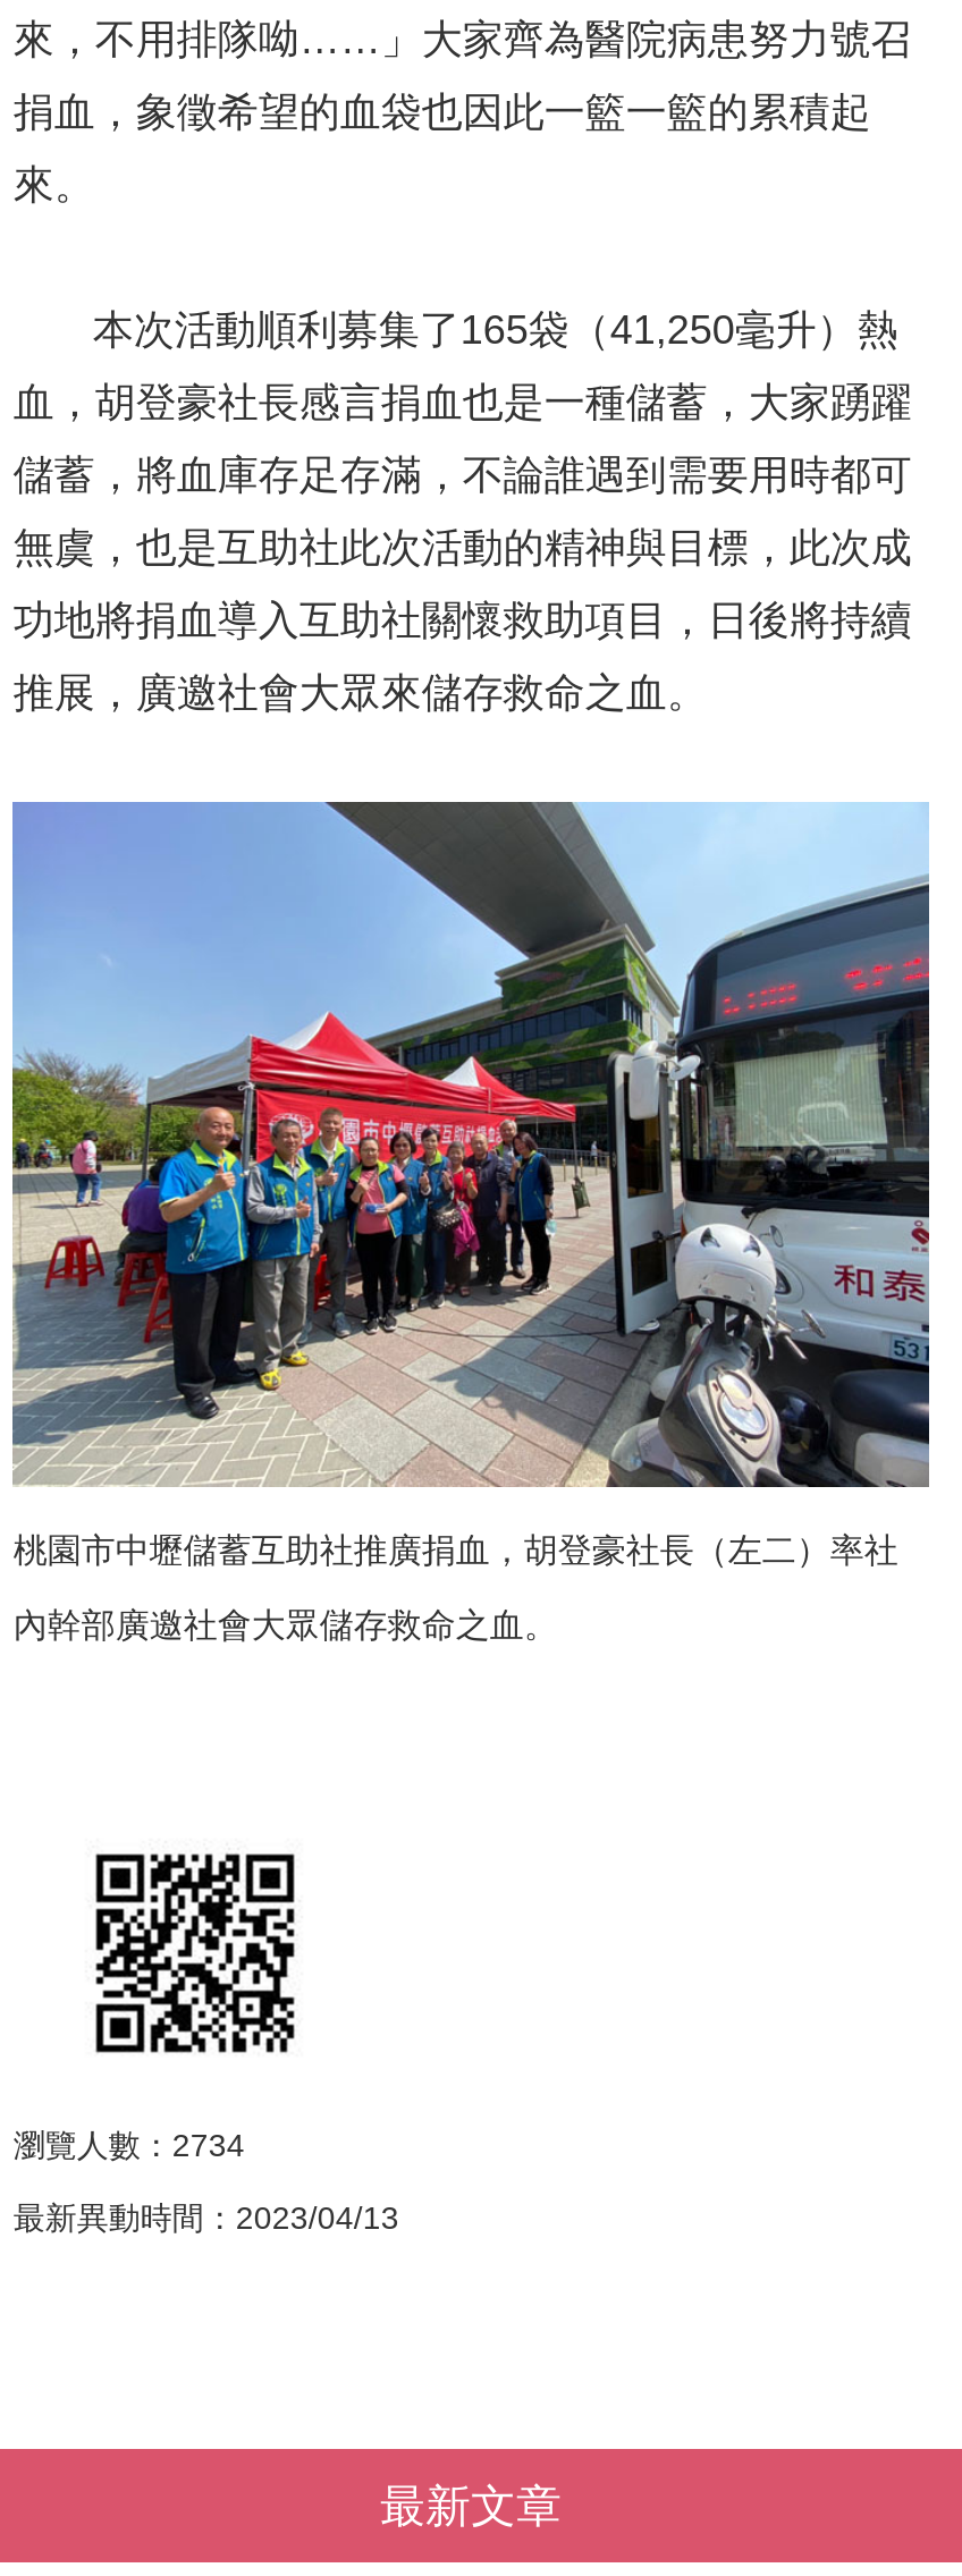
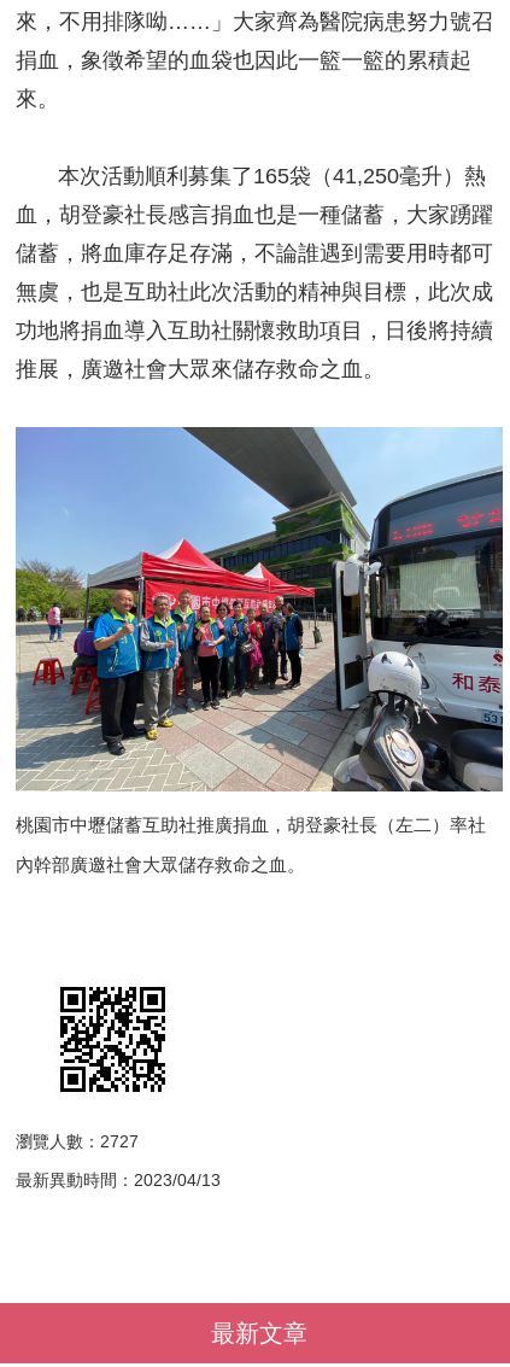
- 瀏覽人數：2734
+ 瀏覽人數：2727
